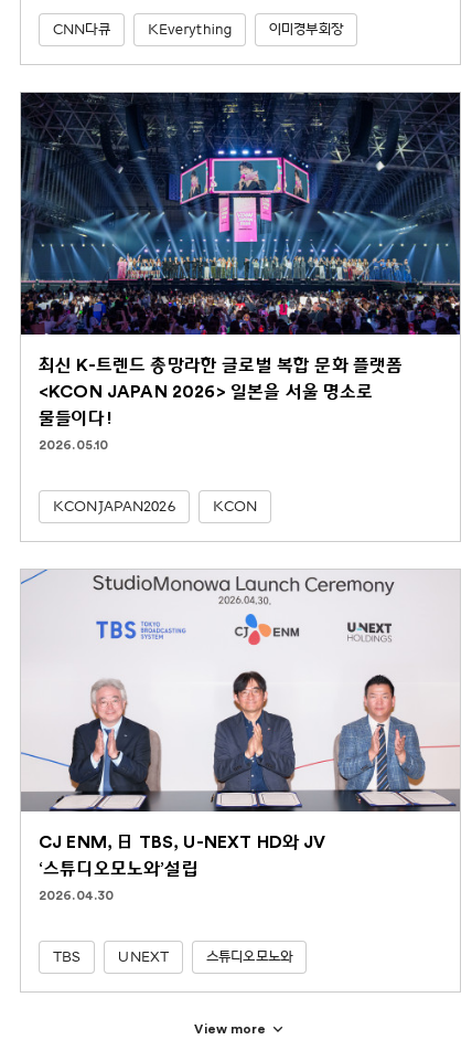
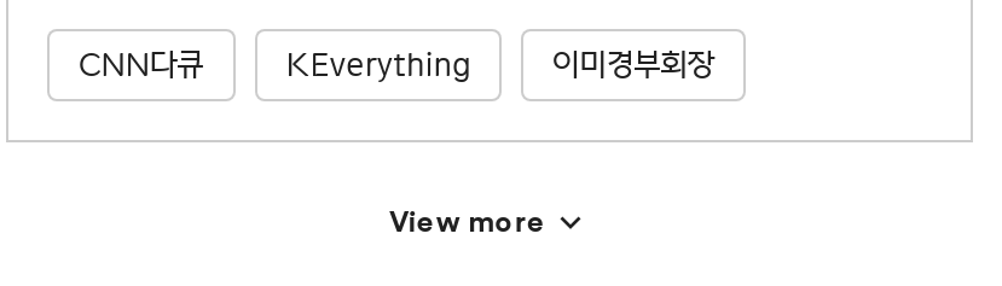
- [image]
- 최신 K-트렌드 총망라한 글로벌 복합 문화 플랫폼
- <KCON JAPAN 2026> 일본을 서울 명소로
- 물들이다!
- 2026.05.10

- KCONJAPAN2026
- KCON

- [image]
- CJ ENM, 日 TBS, U-NEXT HD와 JV
- ‘스튜디오모노와’설립
- 2026.04.30

- TBS
- UNEXT
- 스튜디오모노와
